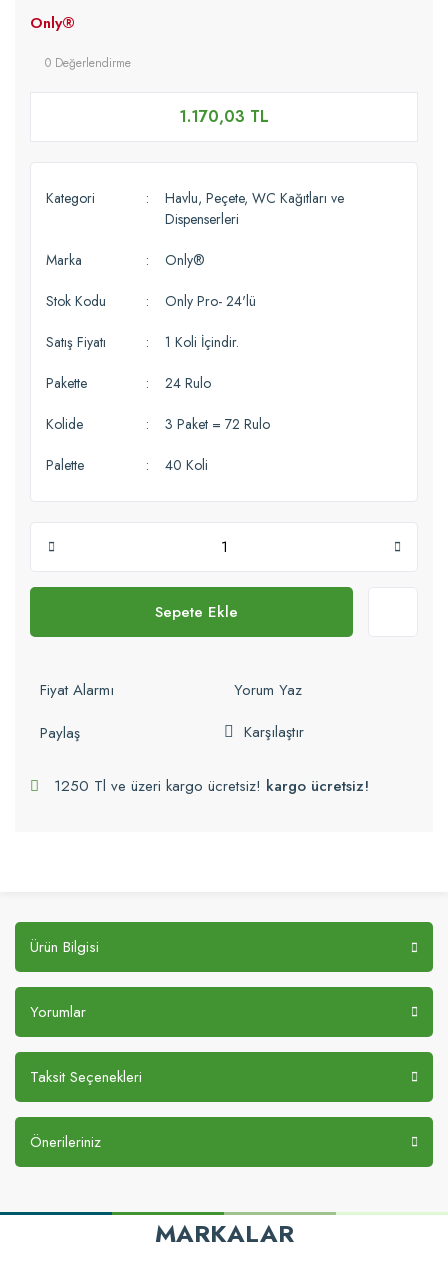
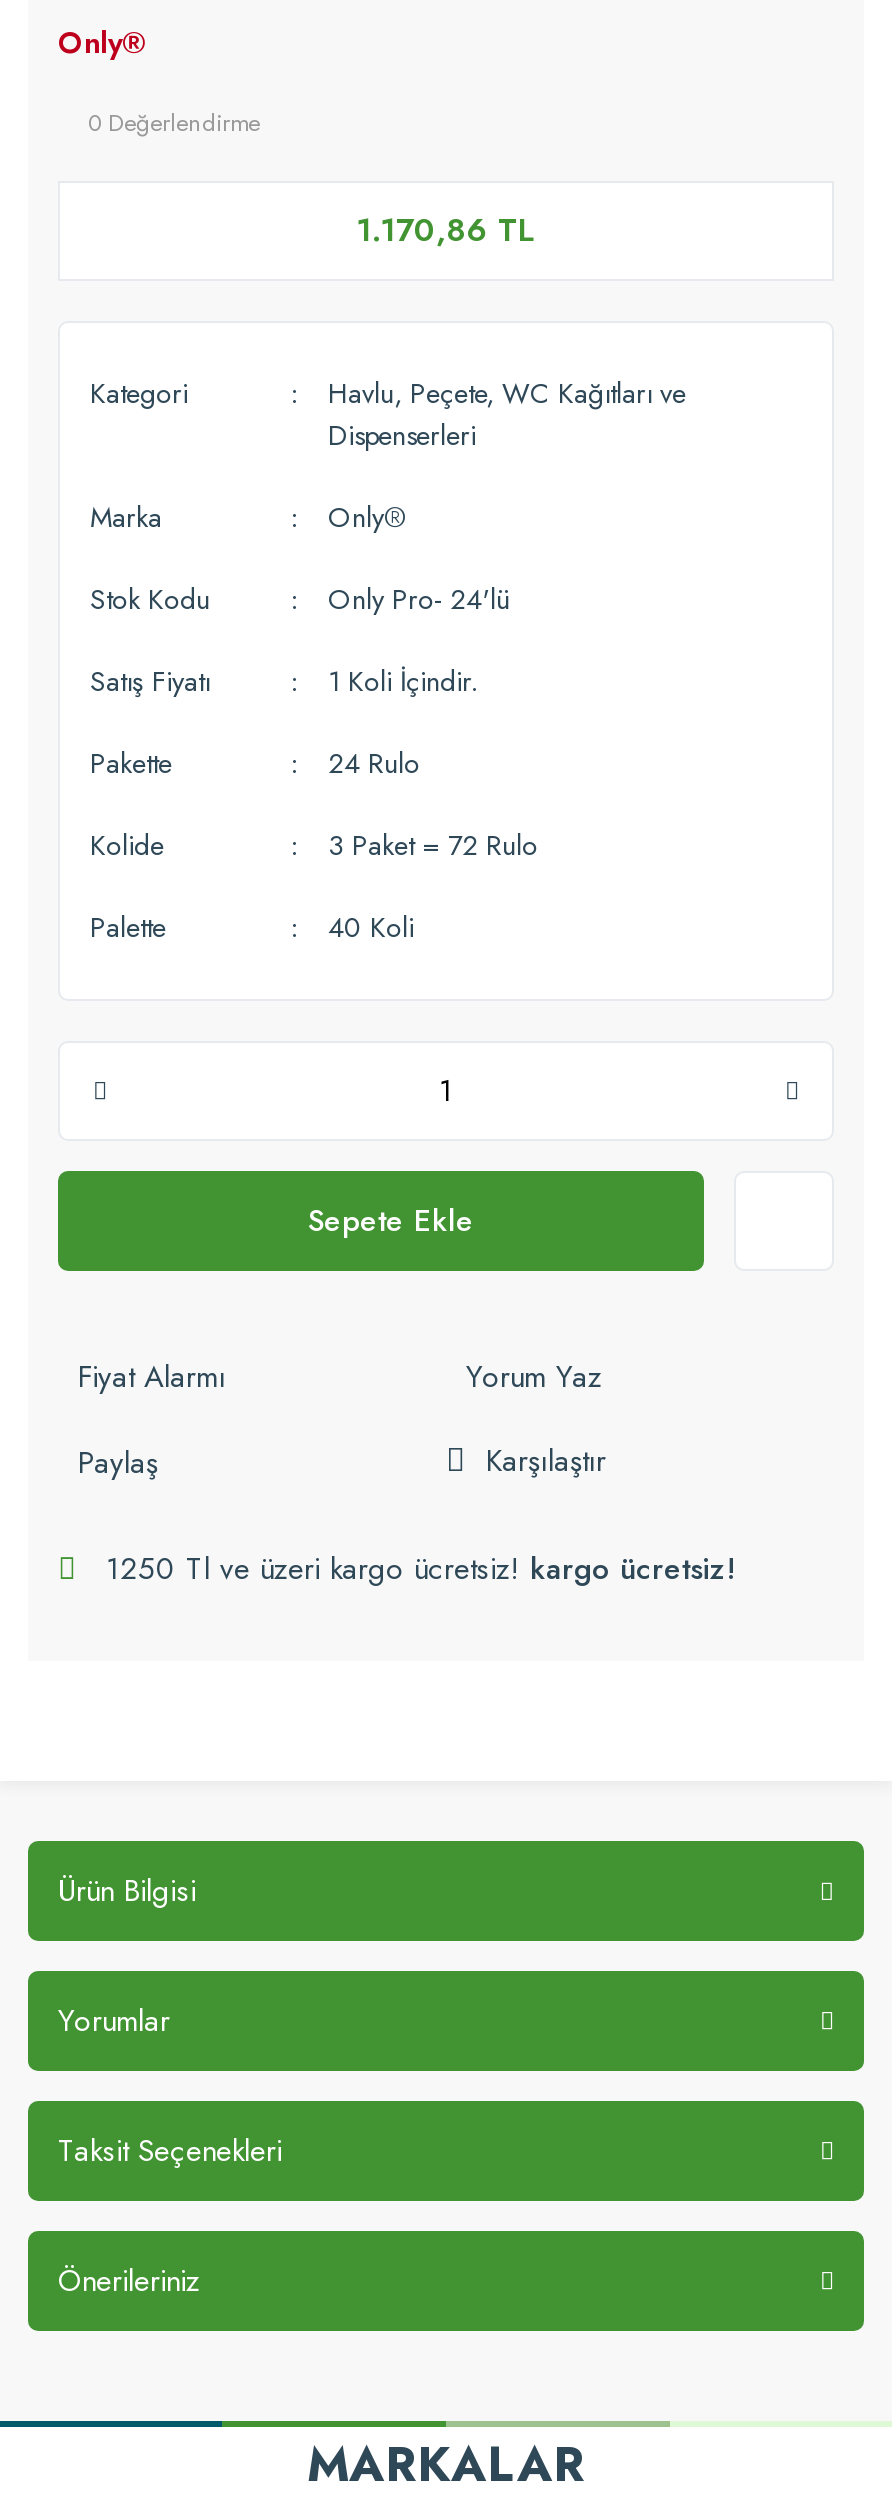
- 1.170,03 TL
+ 1.170,86 TL
